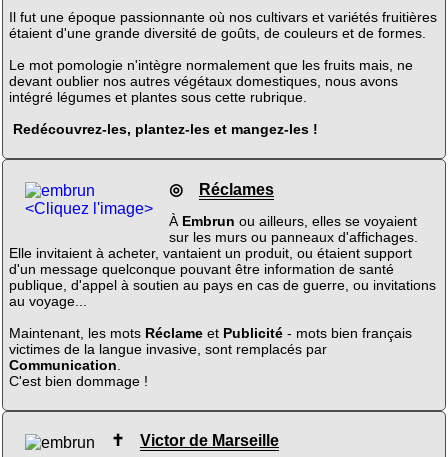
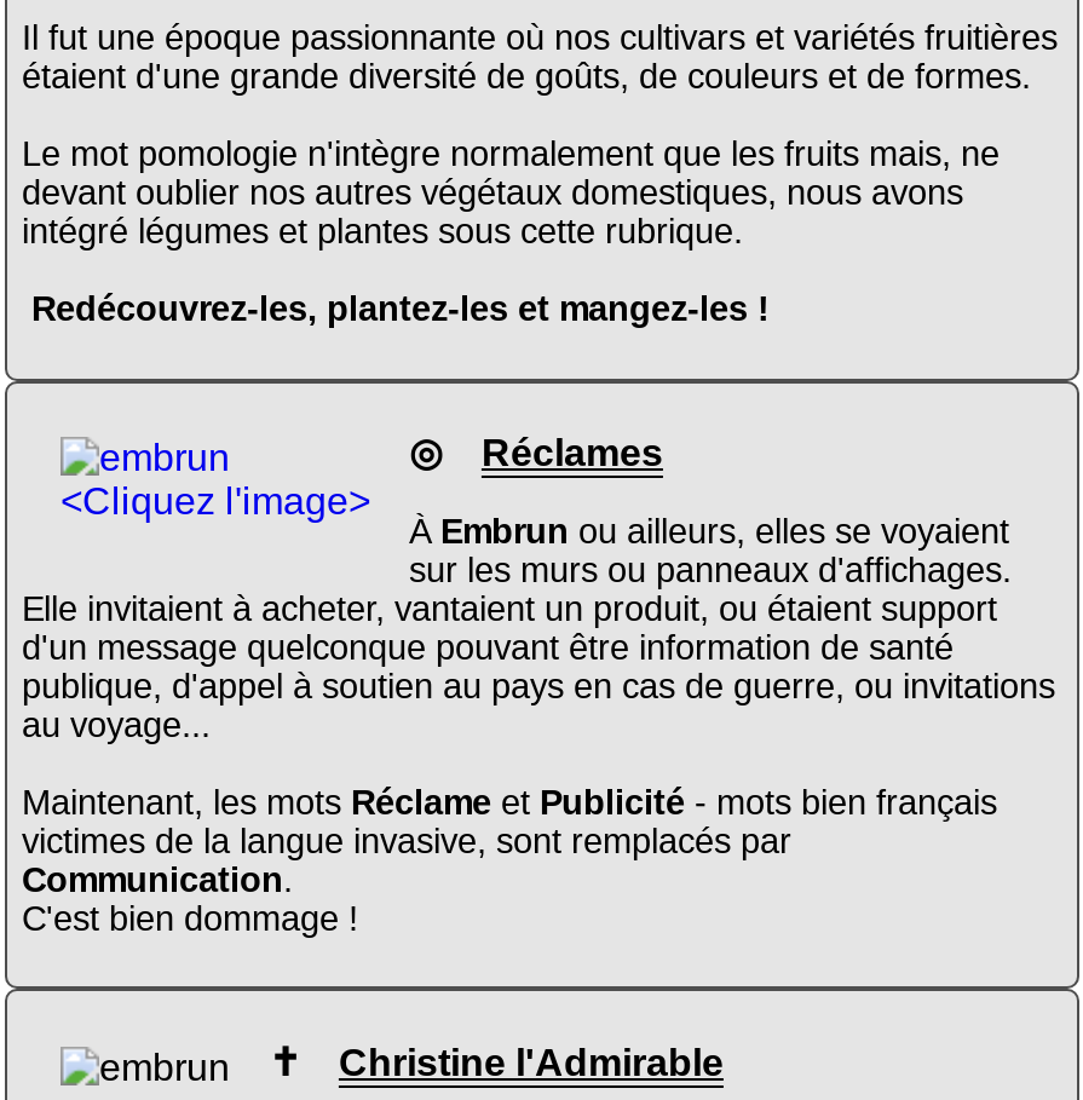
- Victor de Marseille
+ Christine l'Admirable
